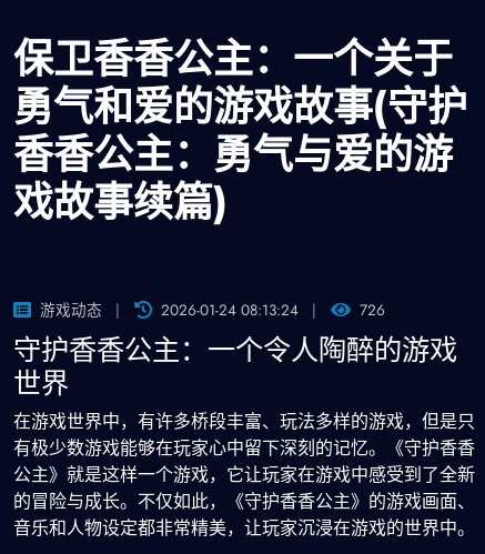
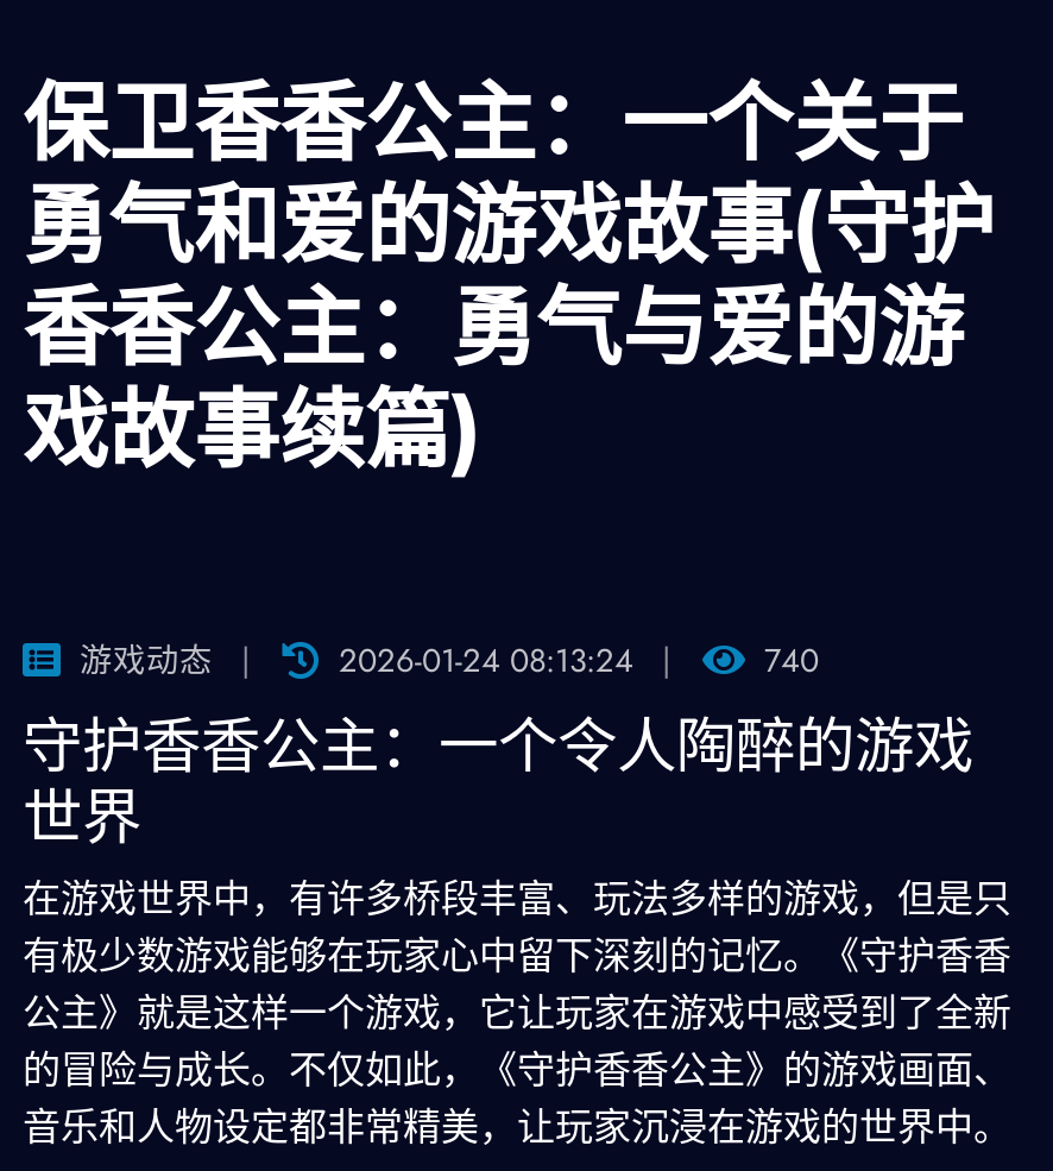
- 726
+ 740
